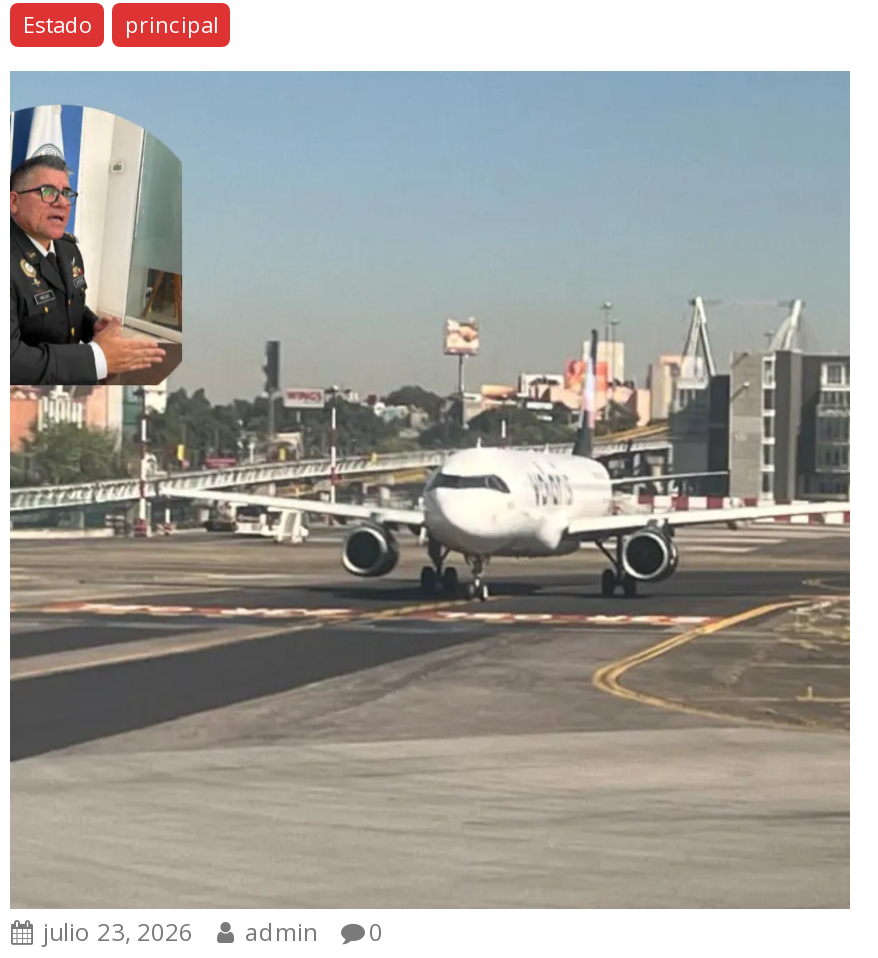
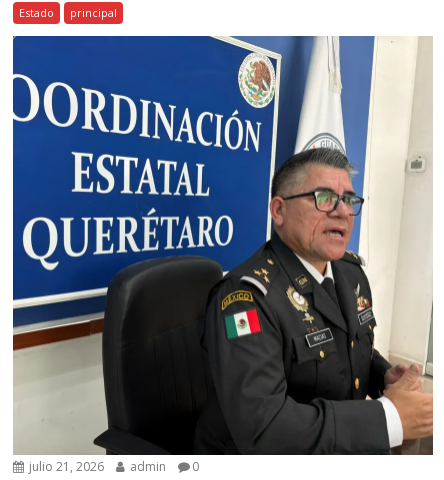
- [image]
- julio 23, 2026 admin 0
+ [image]
+ julio 21, 2026 admin 0
